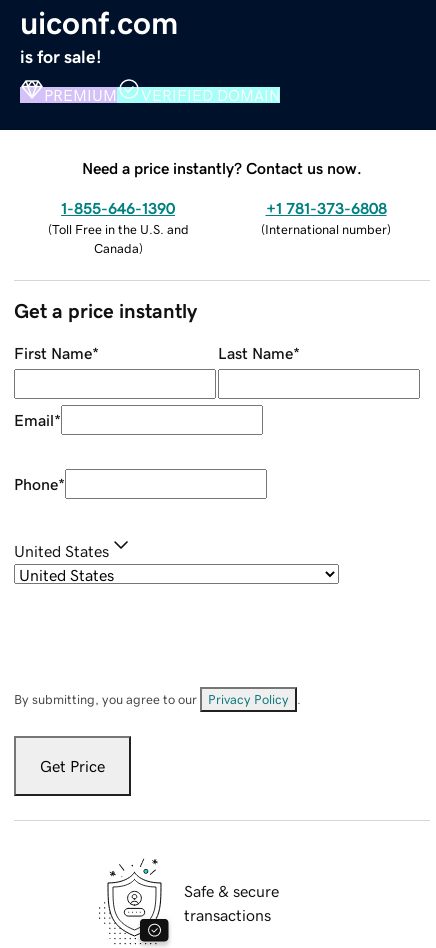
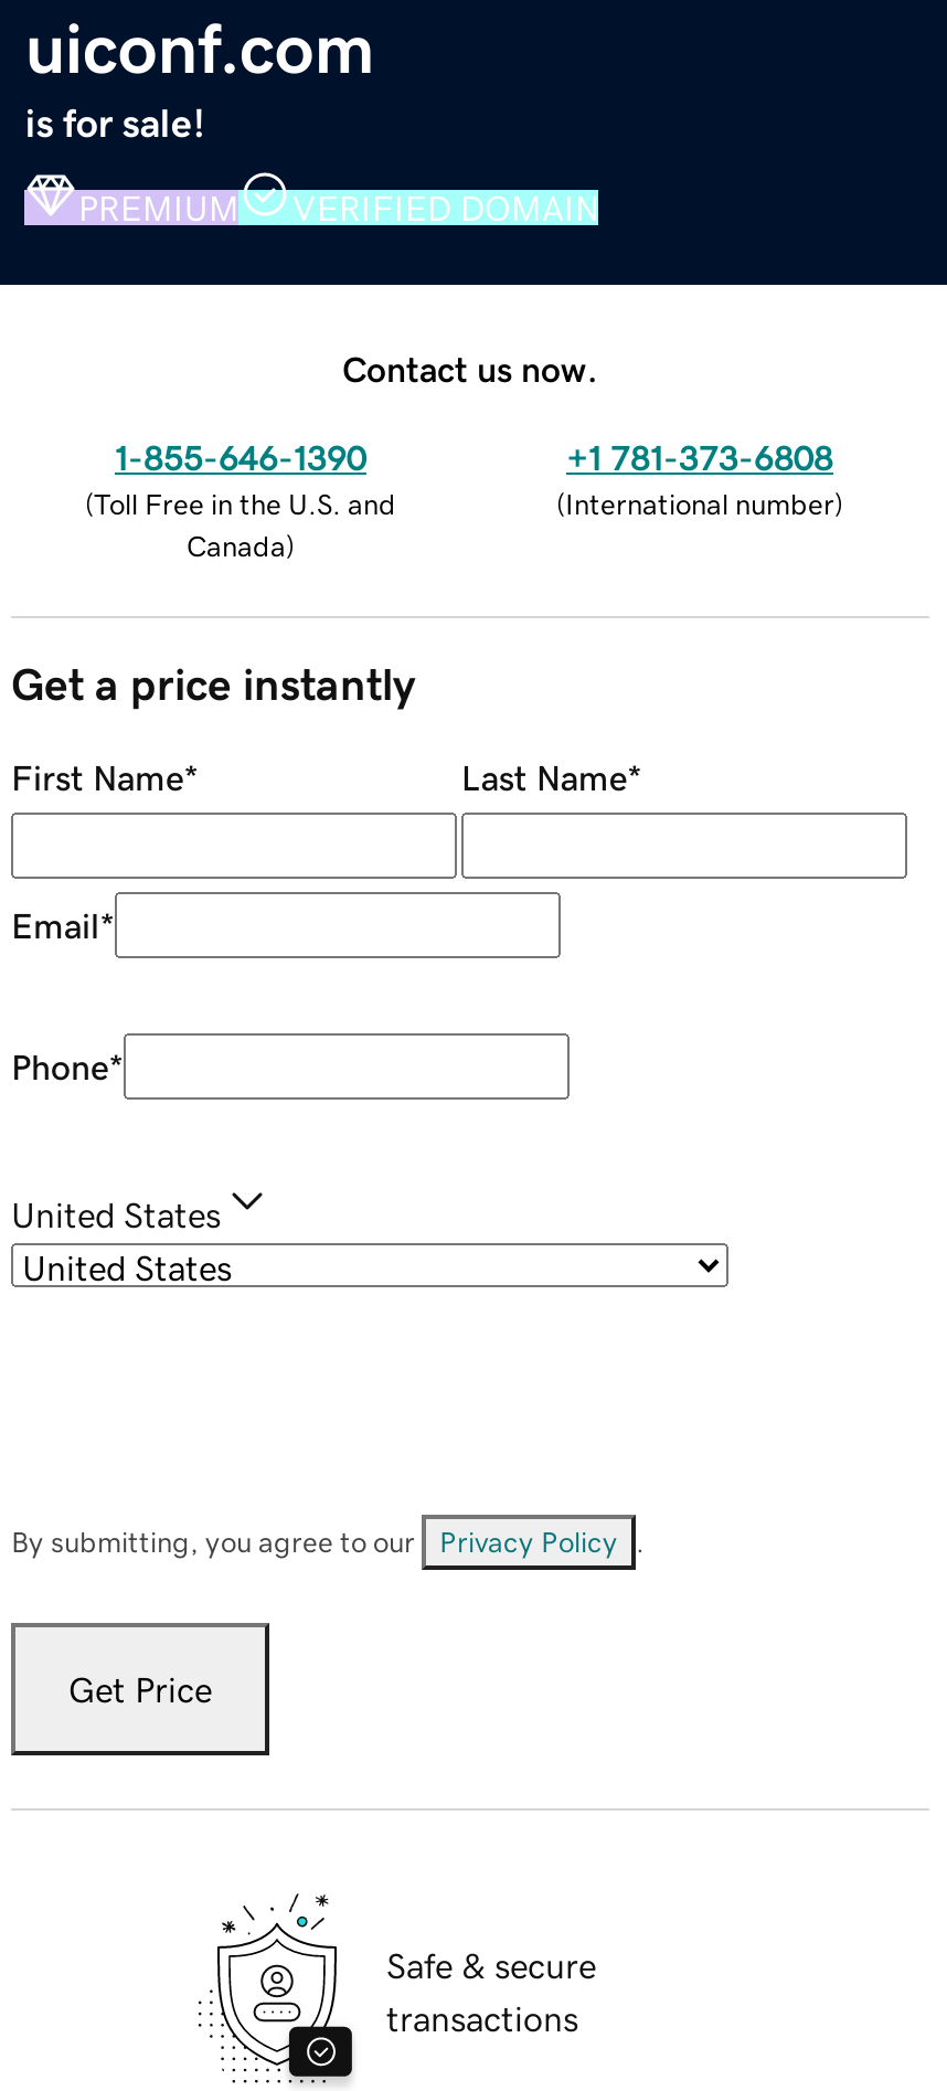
- Need a price instantly? Contact us now.
+ Contact us now.
